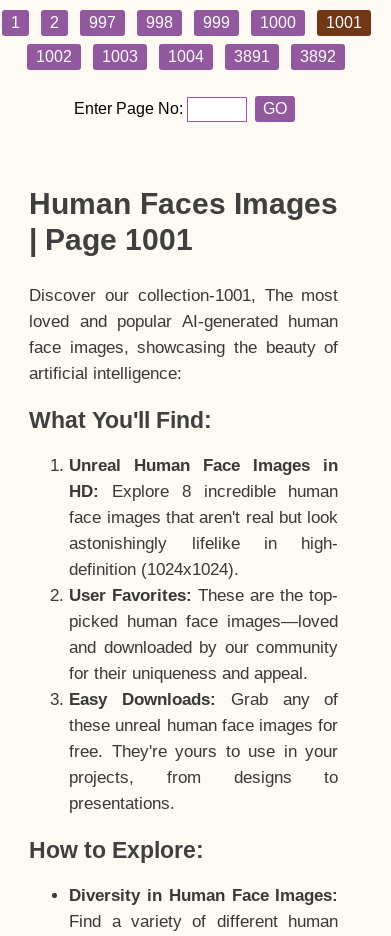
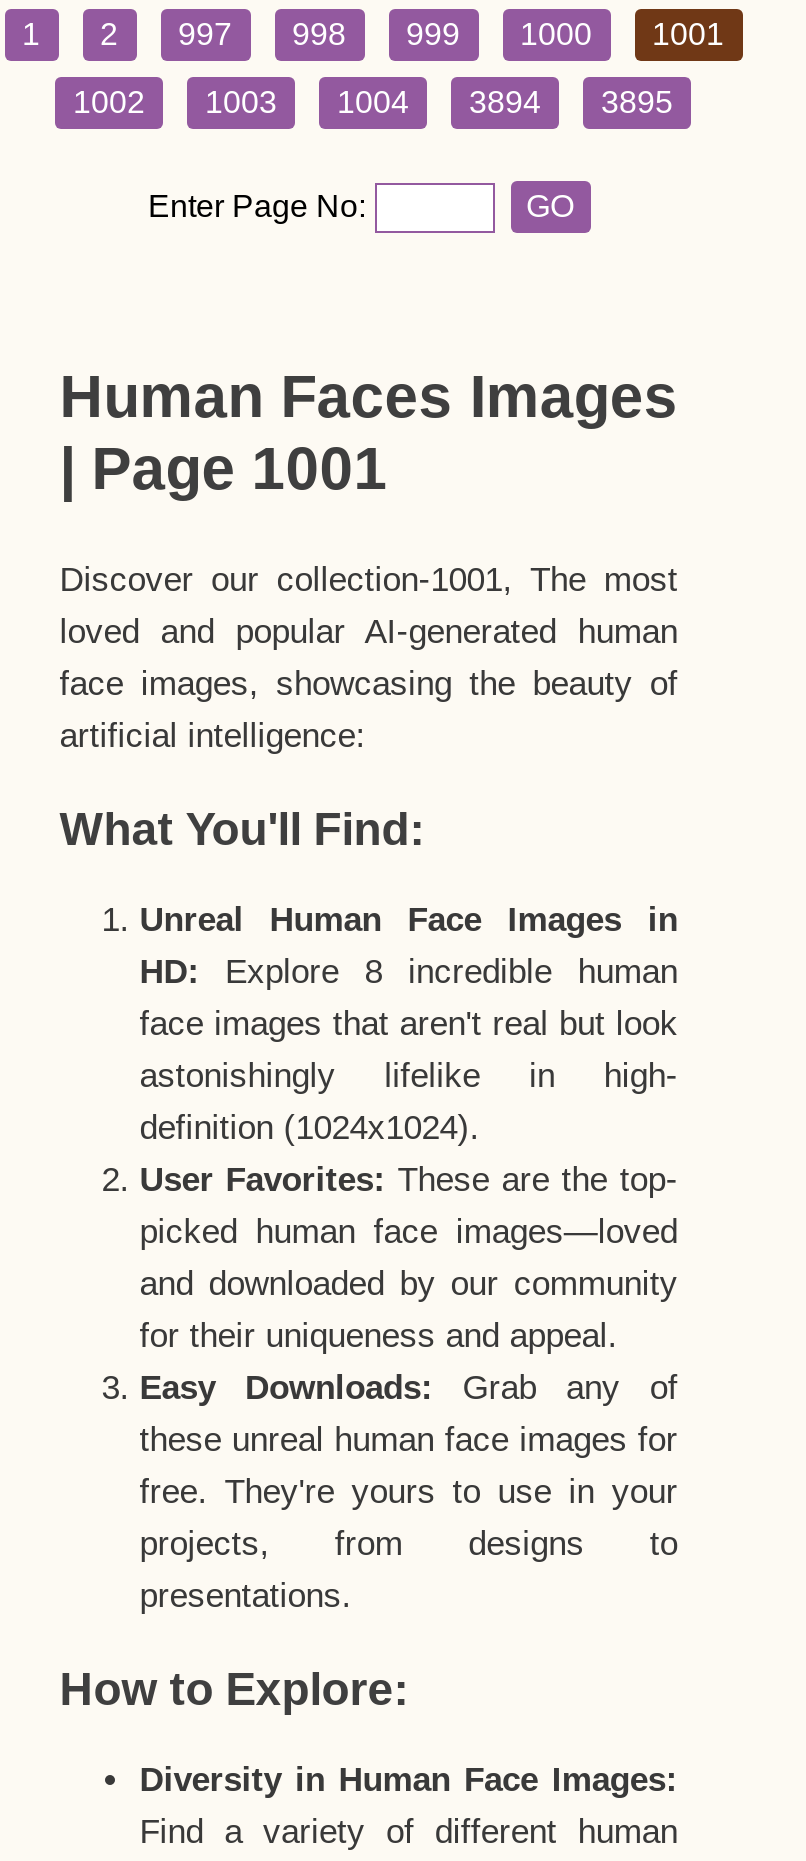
- 3891
+ 3894

- 3892
+ 3895
